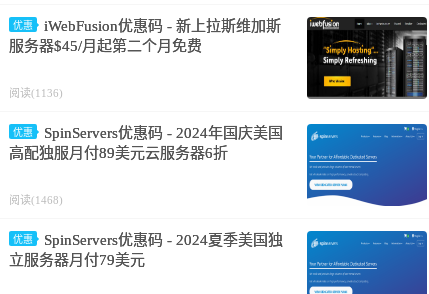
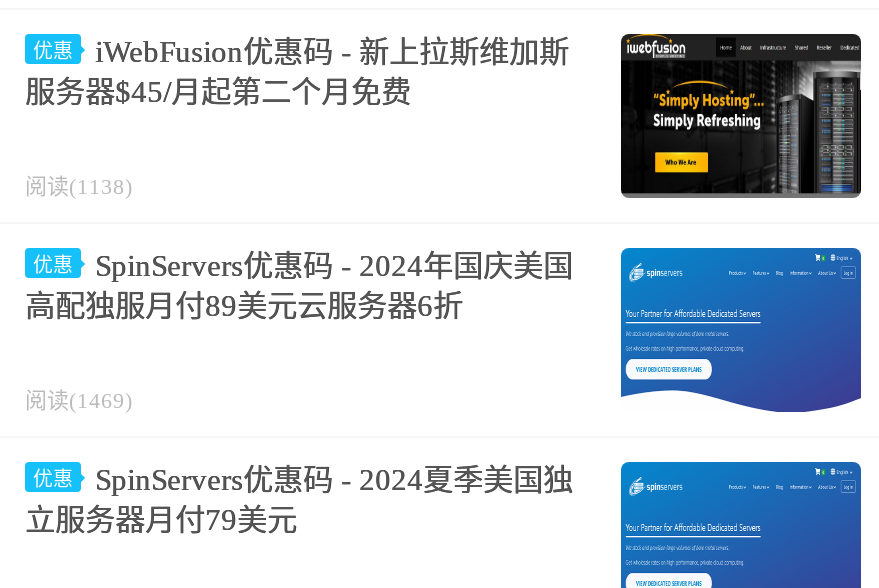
- 阅读(1136)
+ 阅读(1138)

- 阅读(1468)
+ 阅读(1469)
